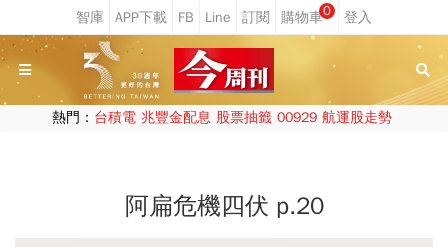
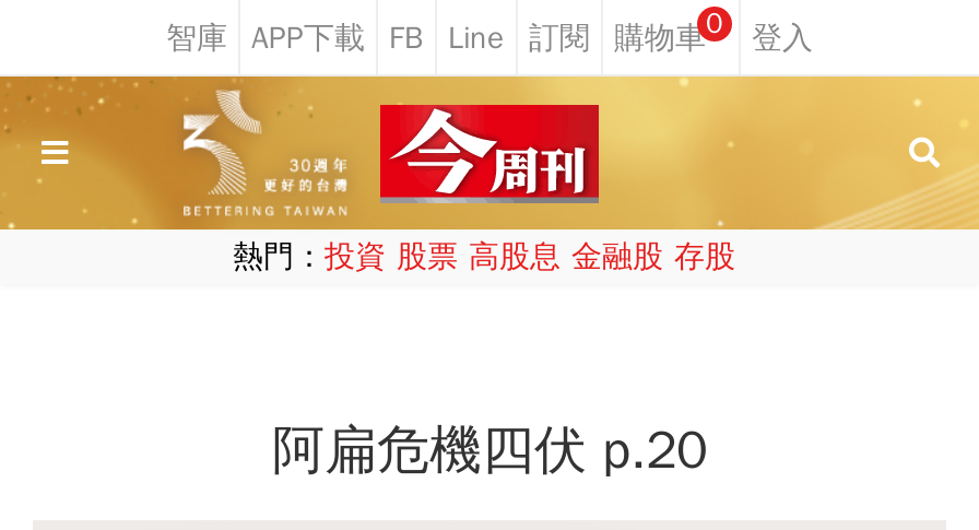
- 熱門：台積電 兆豐金配息 股票抽籤 00929 航運股走勢
+ 熱門：投資 股票 高股息 金融股 存股
